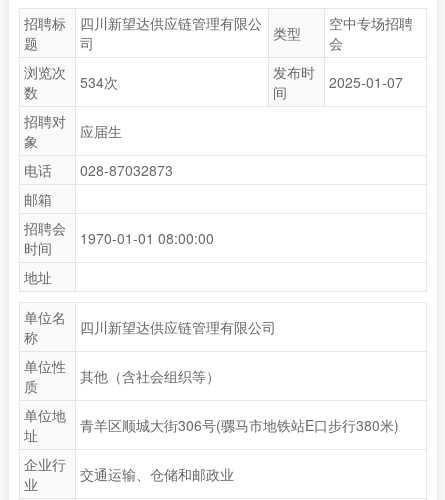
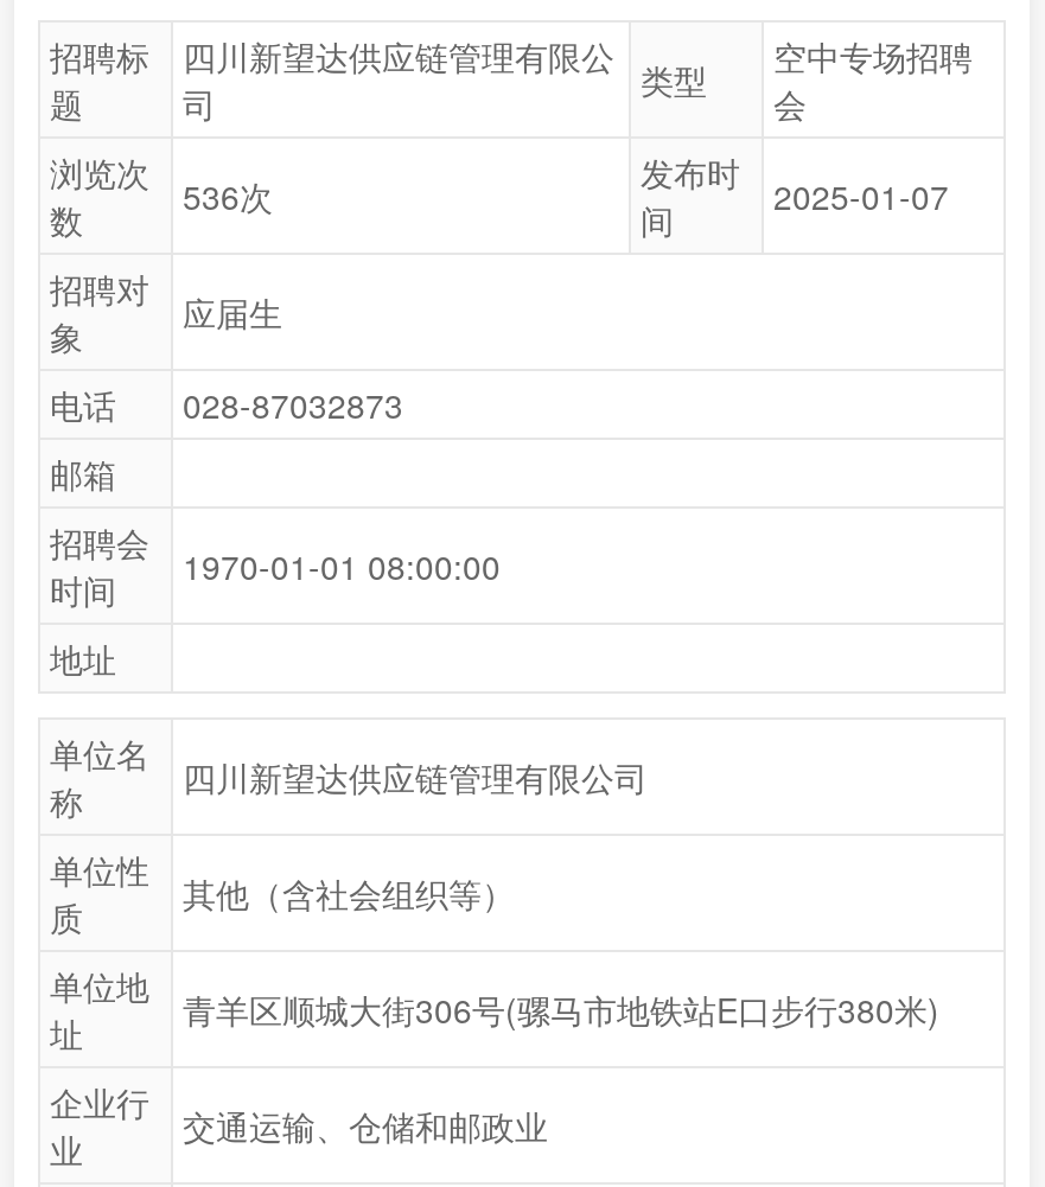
- 浏览次 534次
+ 浏览次 536次
